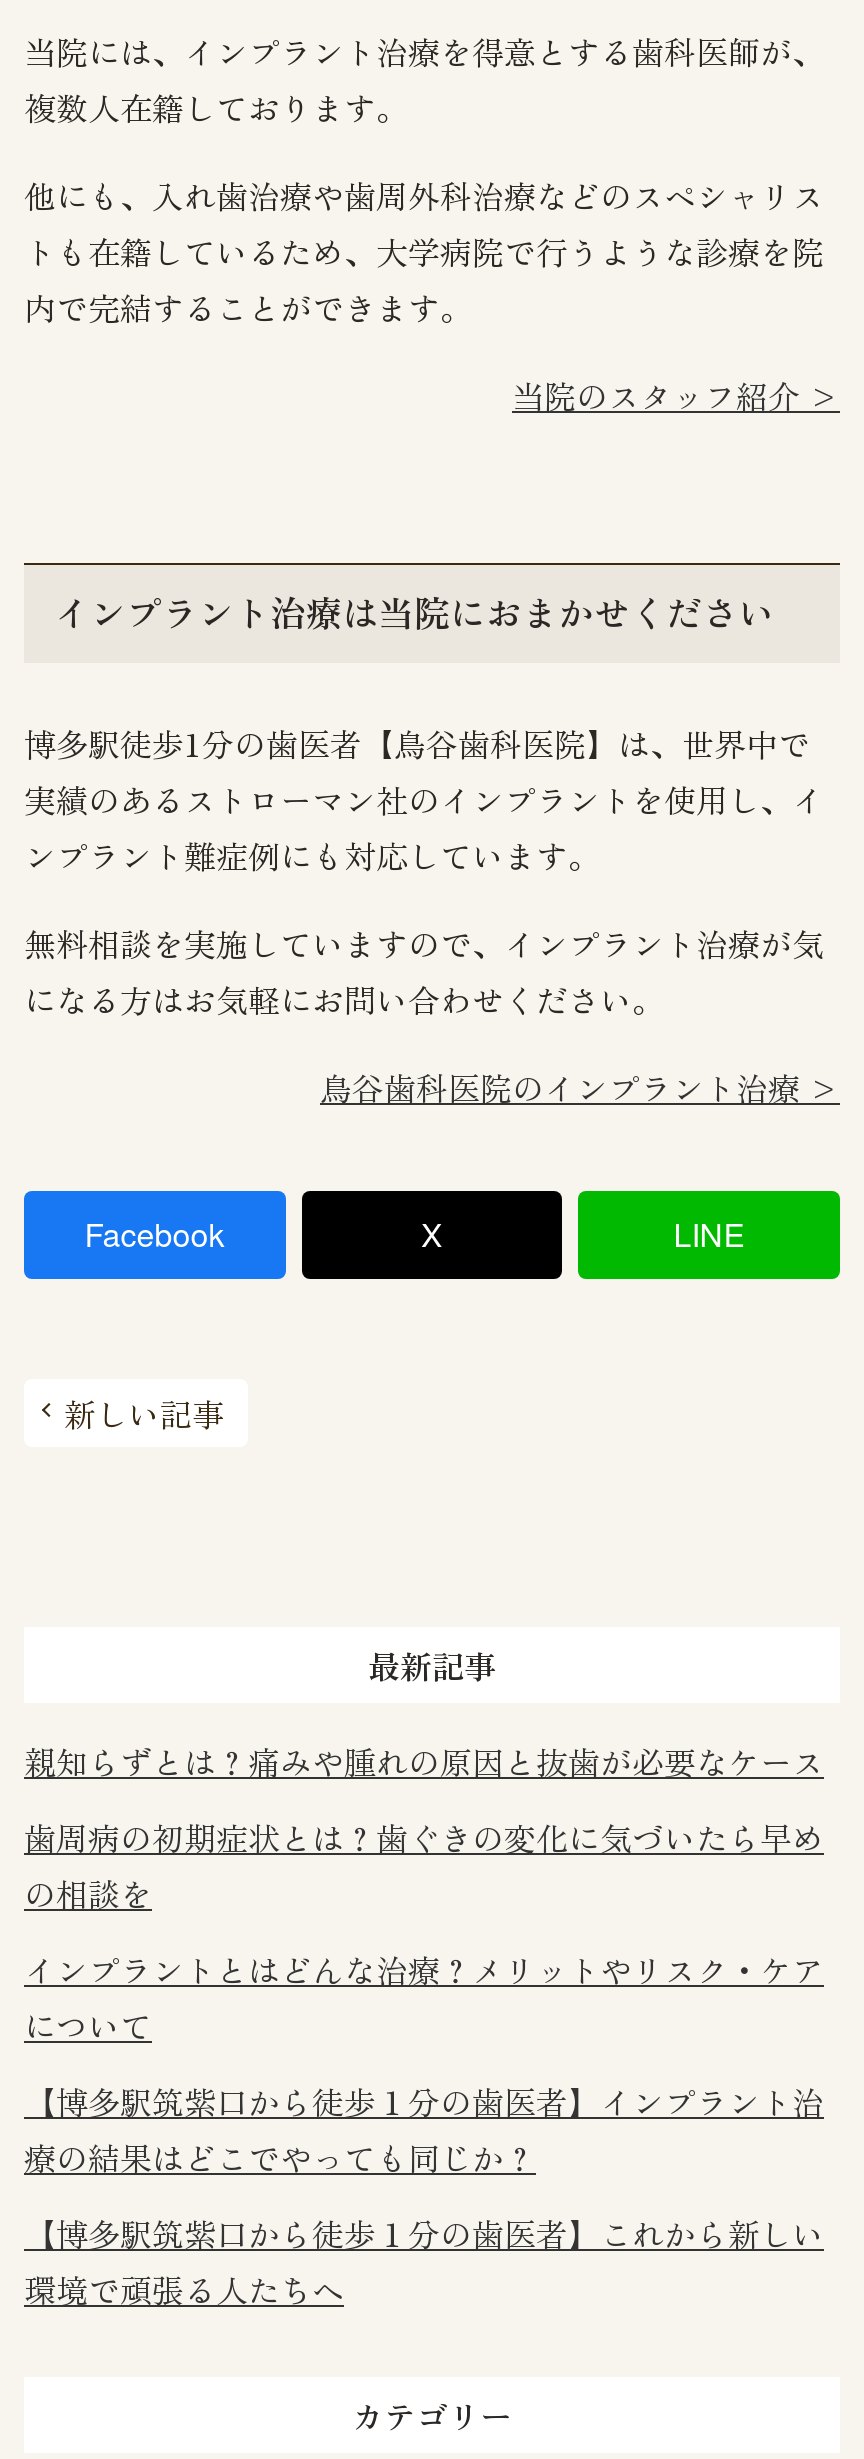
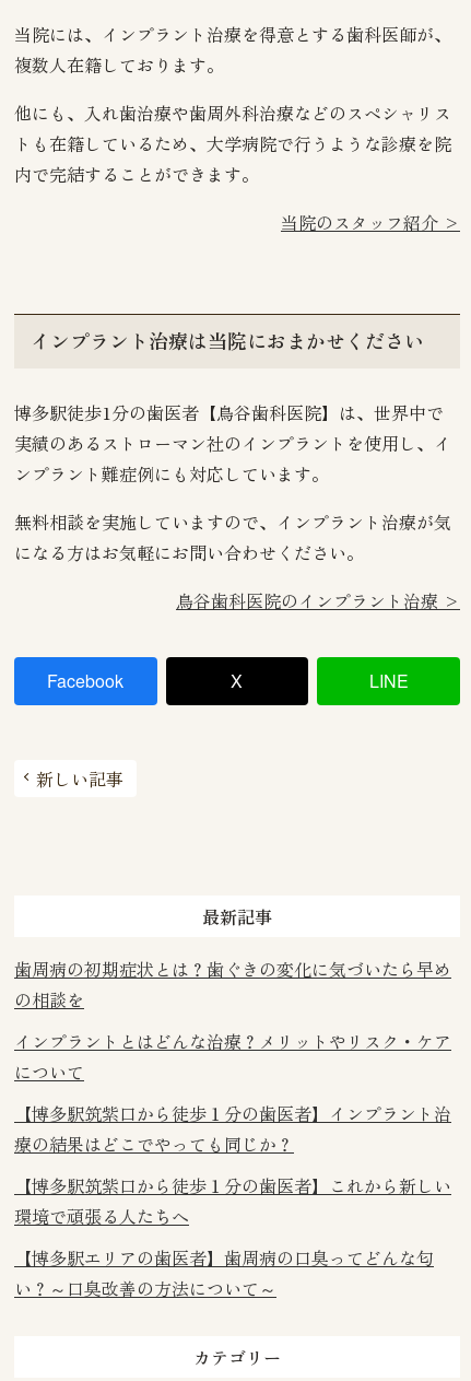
- 親知らずとは？痛みや腫れの原因と抜歯が必要なケース

moved up: 歯周病の初期症状とは？歯ぐきの変化に気づいたら早め | の相談を | インプラントとはどんな治療？メリットやリスク・ケア | について | 【博多駅筑紫口から徒歩１分の歯医者】インプラント治 | 療の結果はどこでやっても同じか？ | 【博多駅筑紫口から徒歩１分の歯医者】これから新しい | 環境で頑張る人たちへ

+ 【博多駅エリアの歯医者】歯周病の口臭ってどんな匂
+ い？～口臭改善の方法について～
